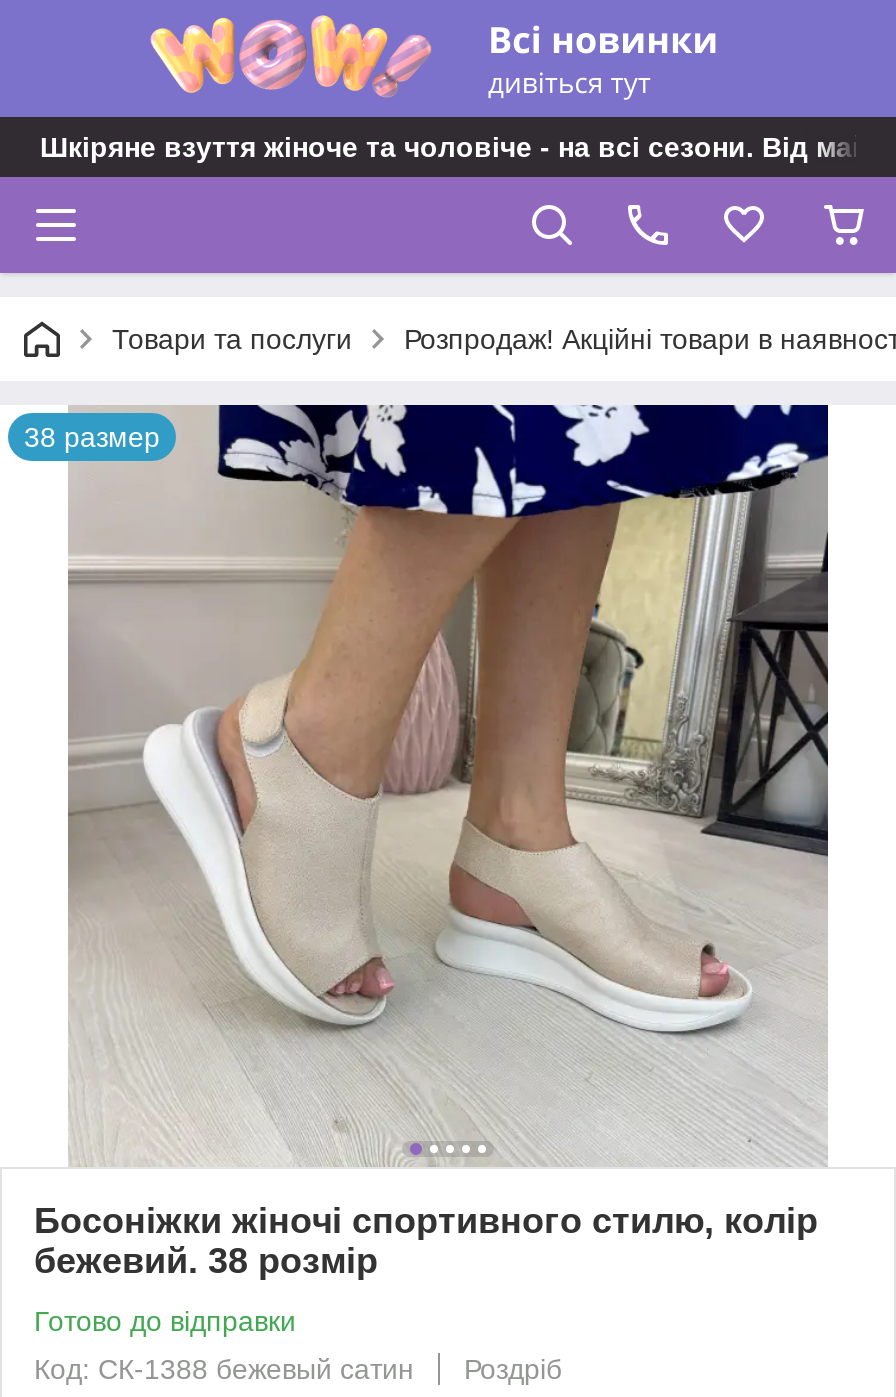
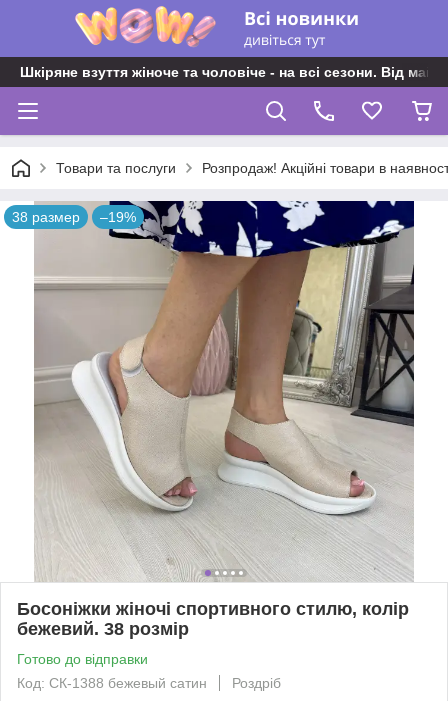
+ –19%
